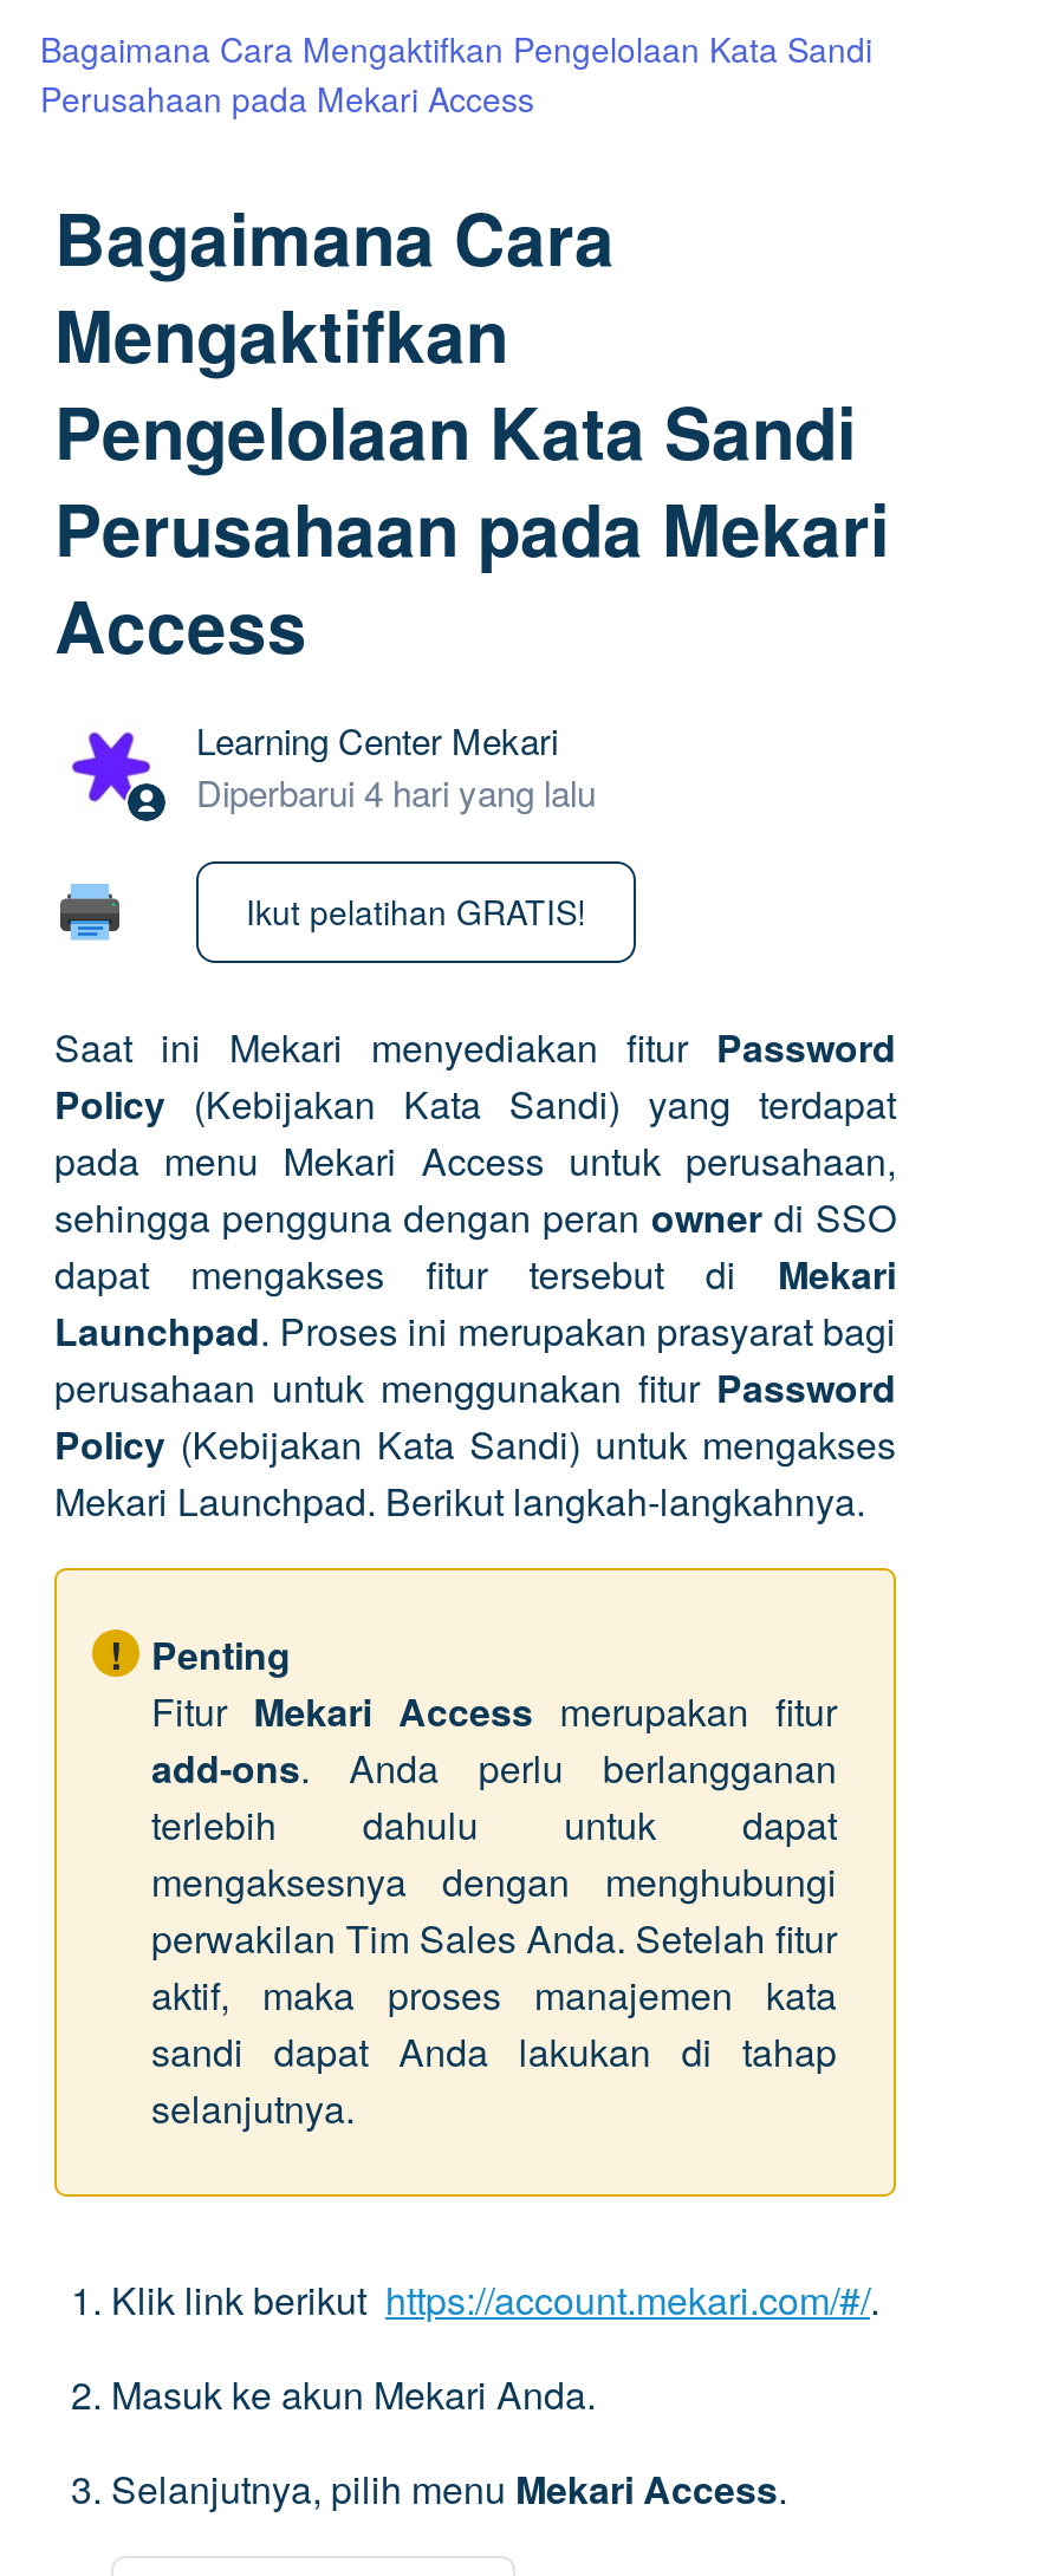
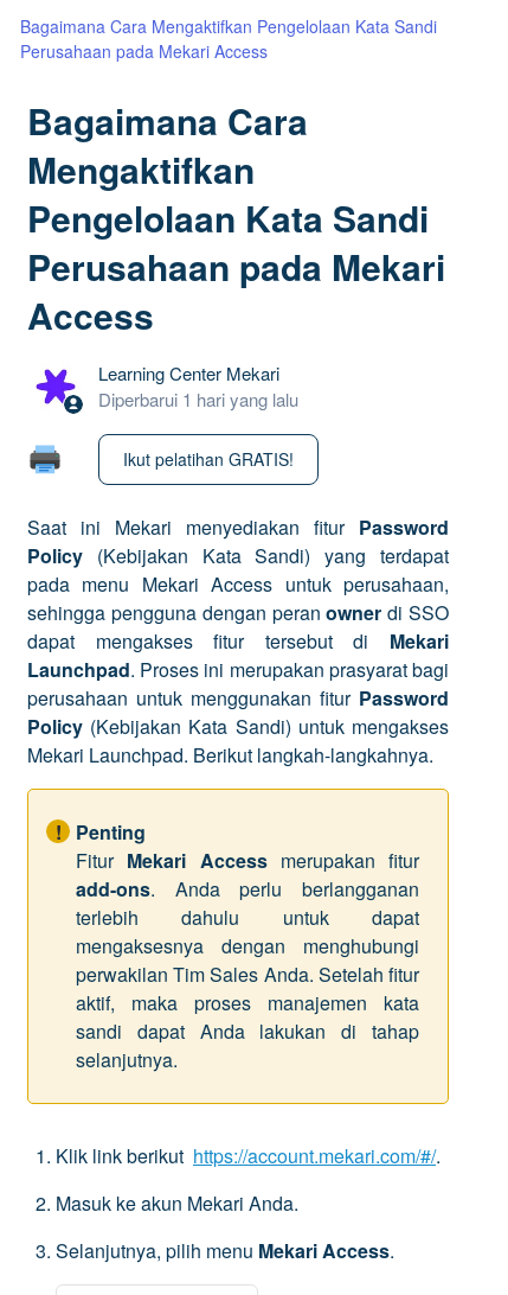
- Diperbarui 4 hari yang lalu
+ Diperbarui 1 hari yang lalu
